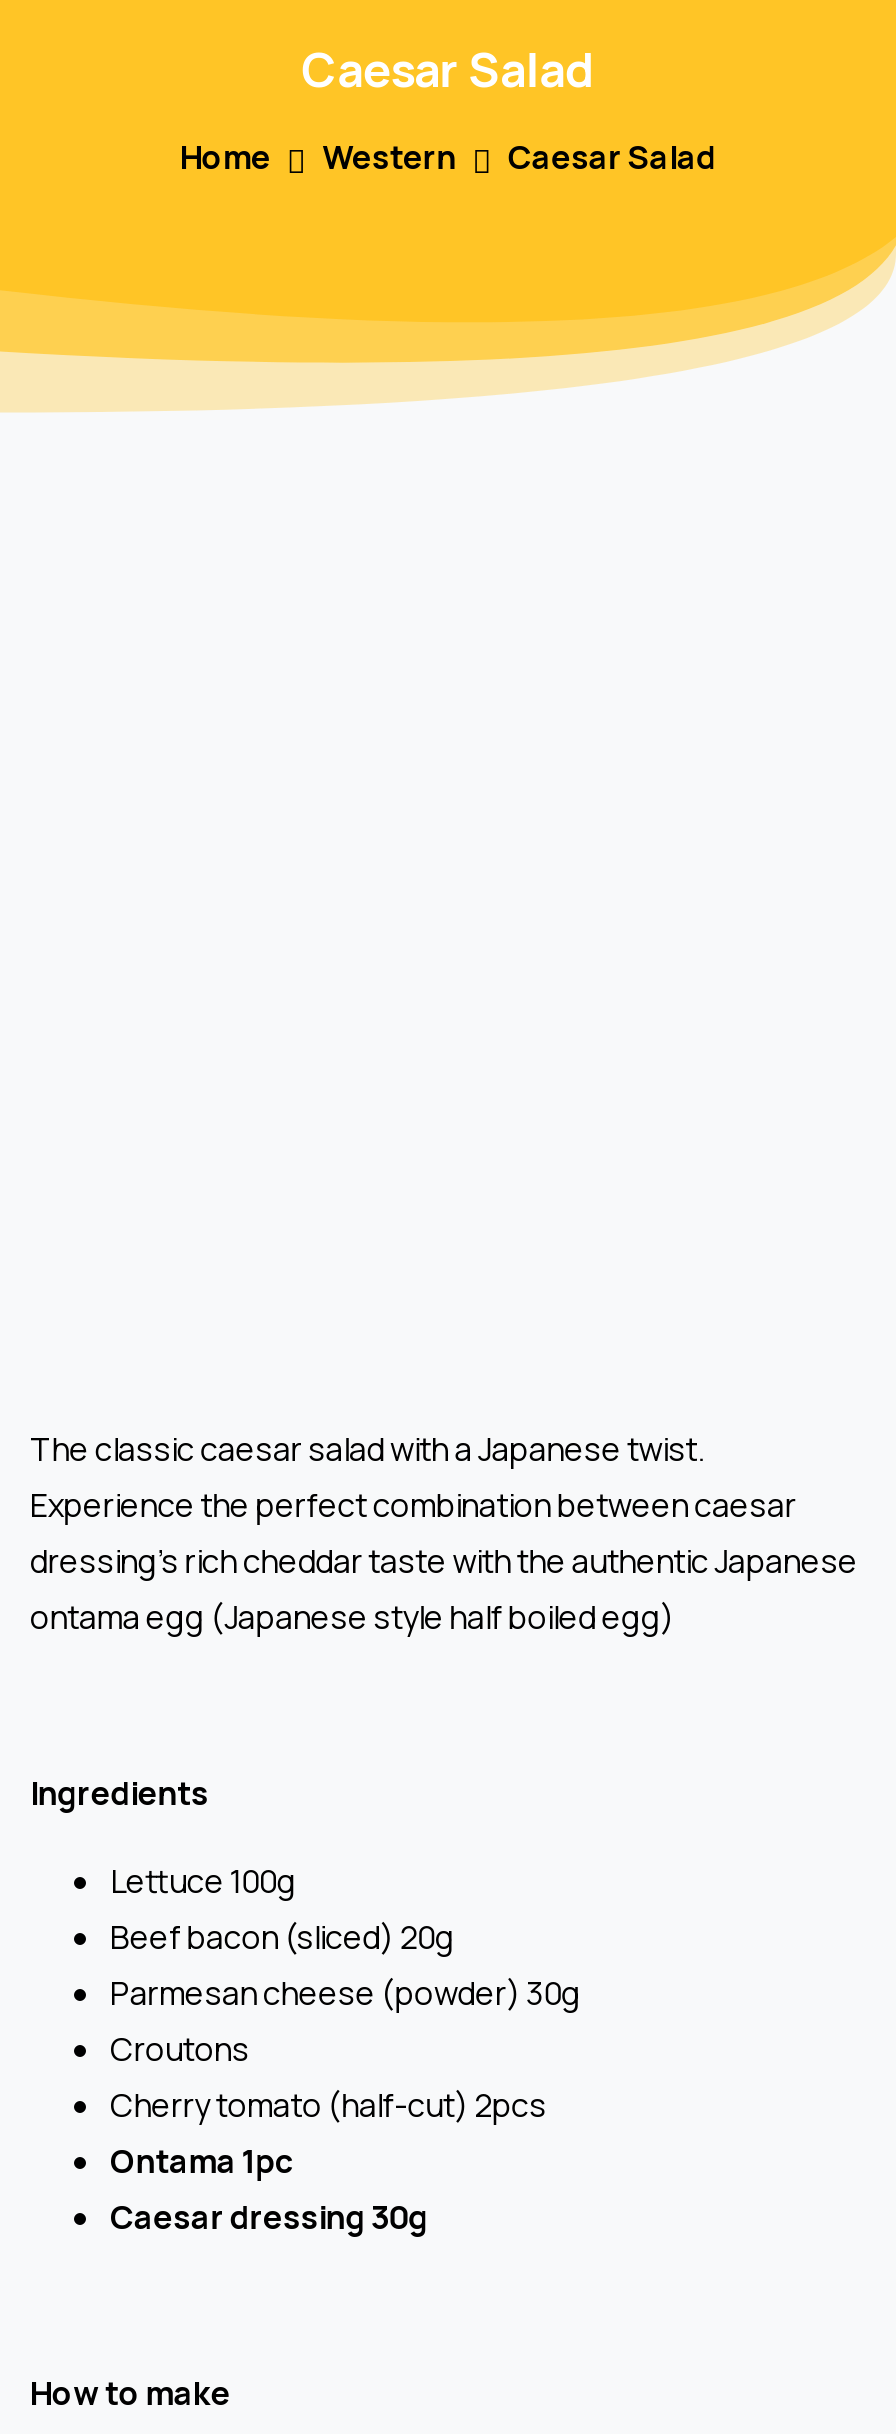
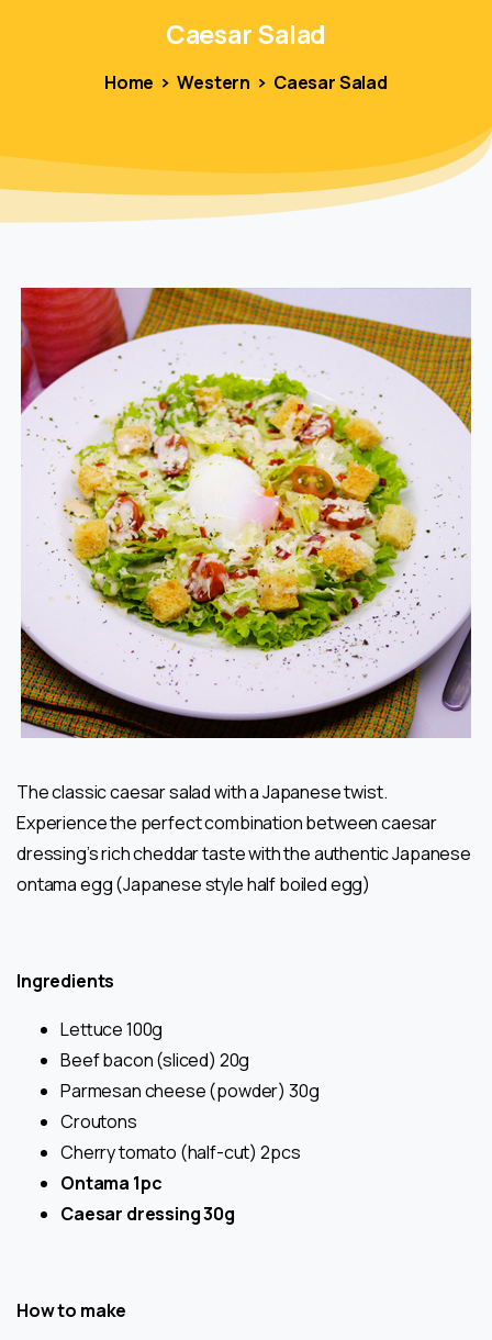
+ [image]
